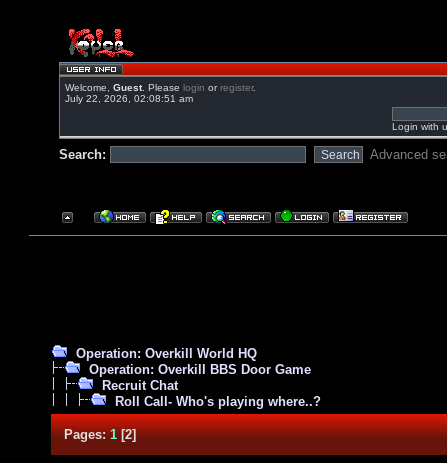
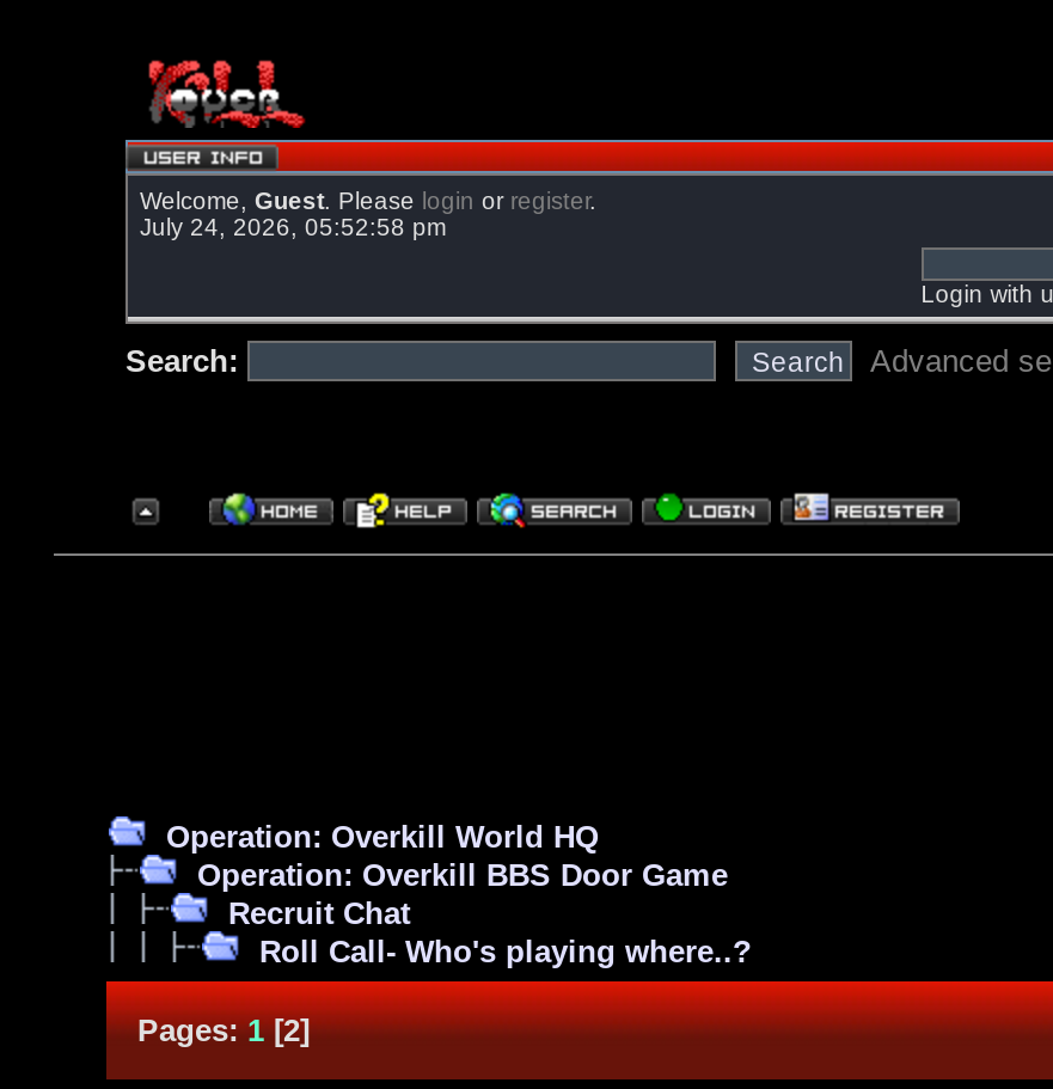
- July 22, 2026, 02:08:51 am
+ July 24, 2026, 05:52:58 pm
